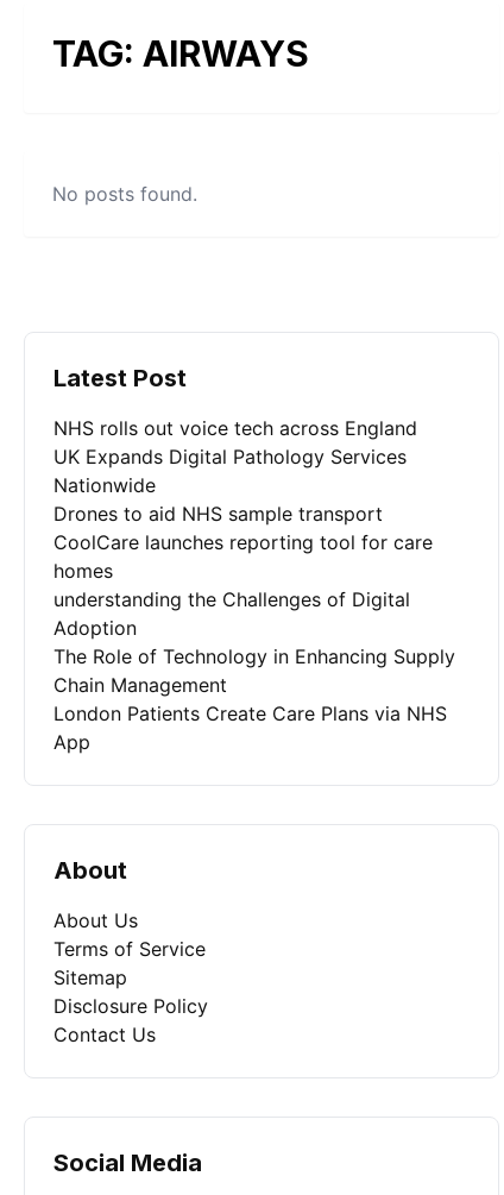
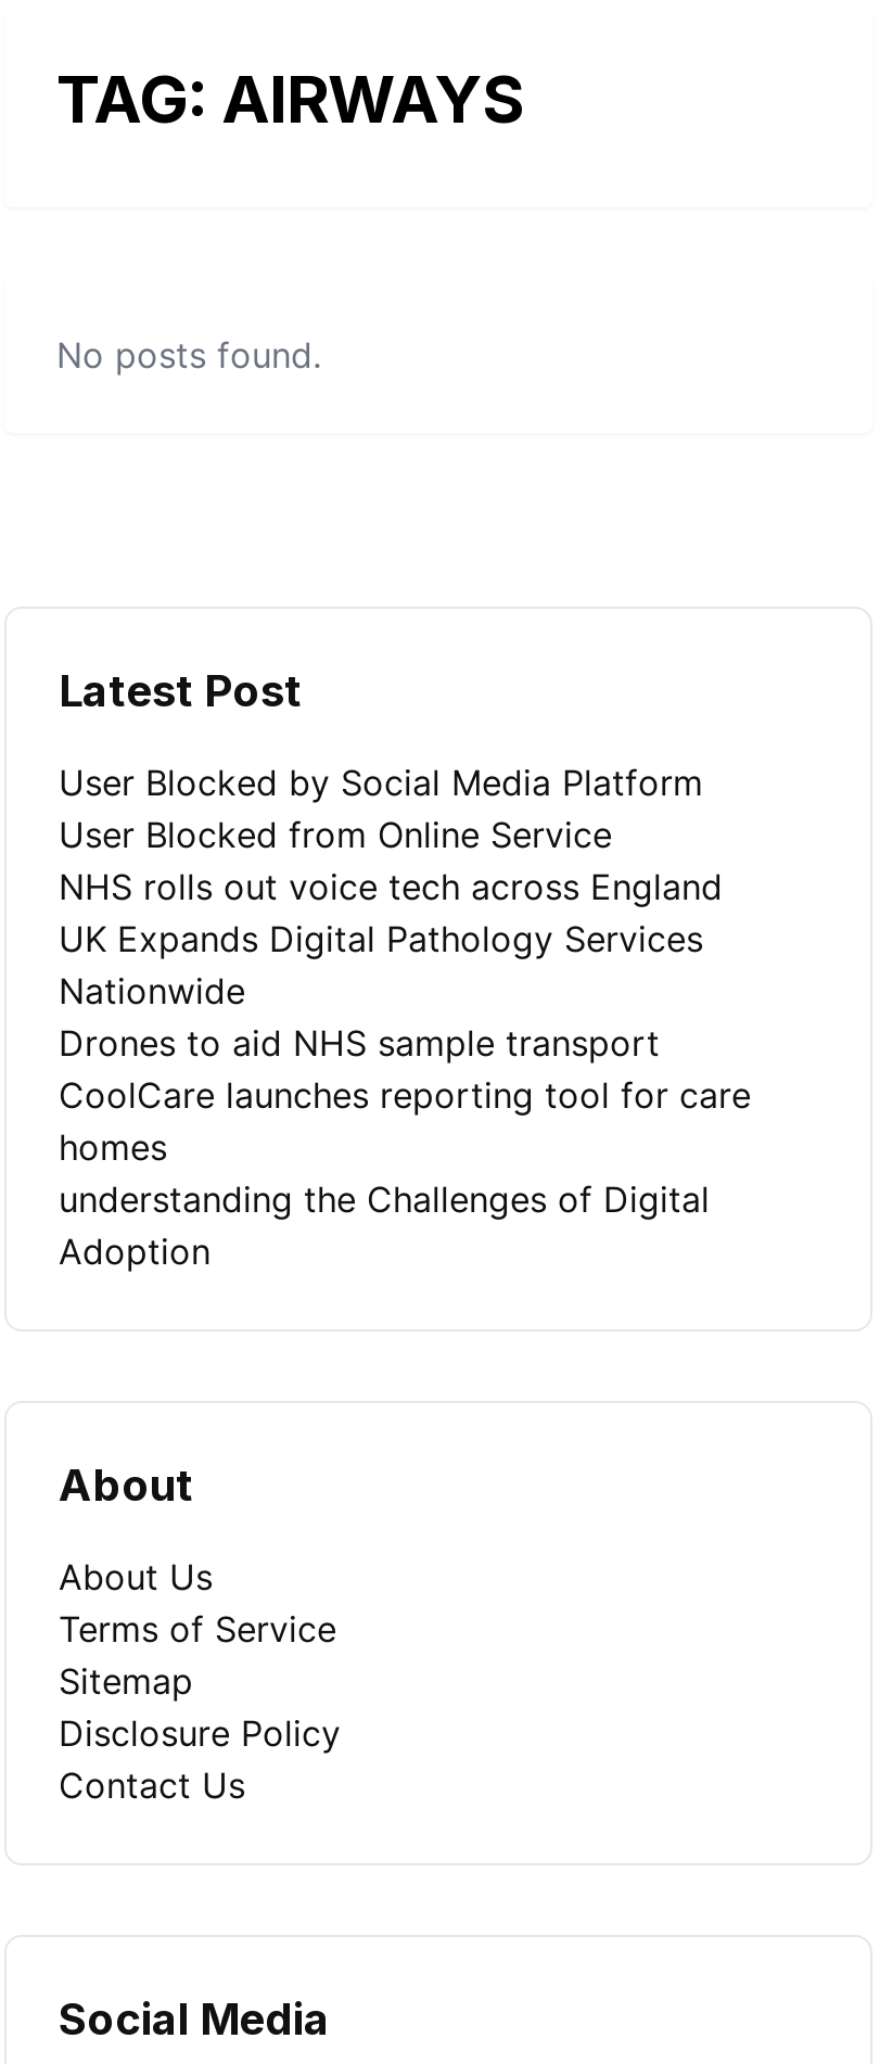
+ User Blocked by Social Media Platform
+ User Blocked from Online Service

moved down: NHS rolls out voice tech across England | UK Expands Digital Pathology Services | Nationwide | Drones to aid NHS sample transport | CoolCare launches reporting tool for care | homes | understanding the Challenges of Digital | Adoption

- The Role of Technology in Enhancing Supply
- Chain Management
- London Patients Create Care Plans via NHS
- App
